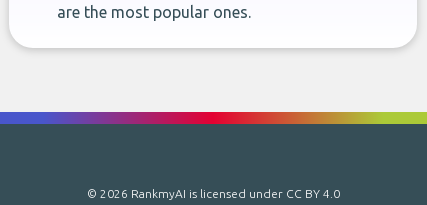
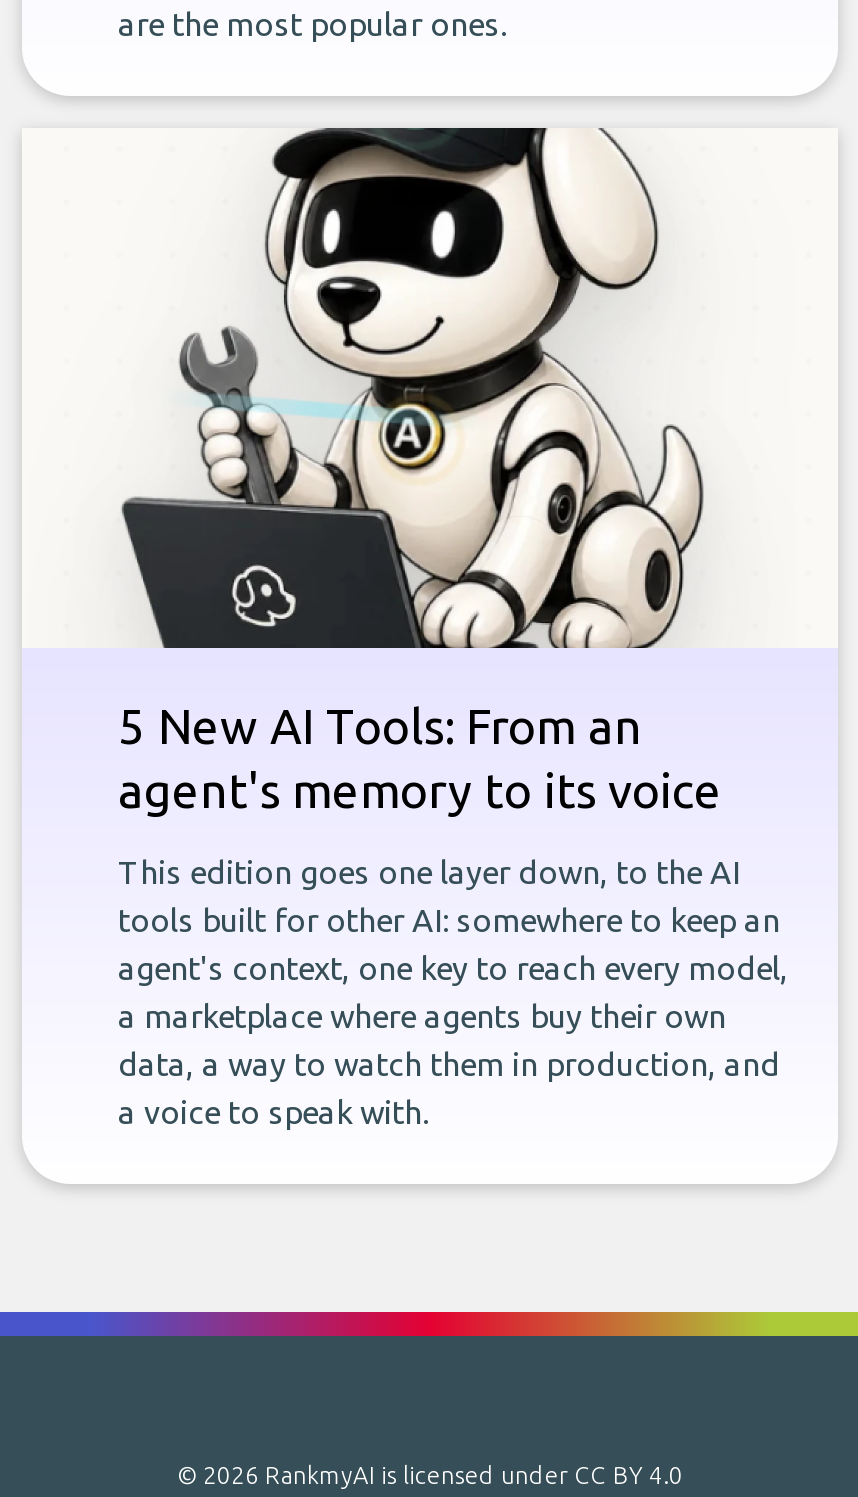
+ [image]
+ 5 New AI Tools: From an
+ agent's memory to its voice
+ This edition goes one layer down, to the AI
+ tools built for other AI: somewhere to keep an
+ agent's context, one key to reach every model,
+ a marketplace where agents buy their own
+ data, a way to watch them in production, and
+ a voice to speak with.
